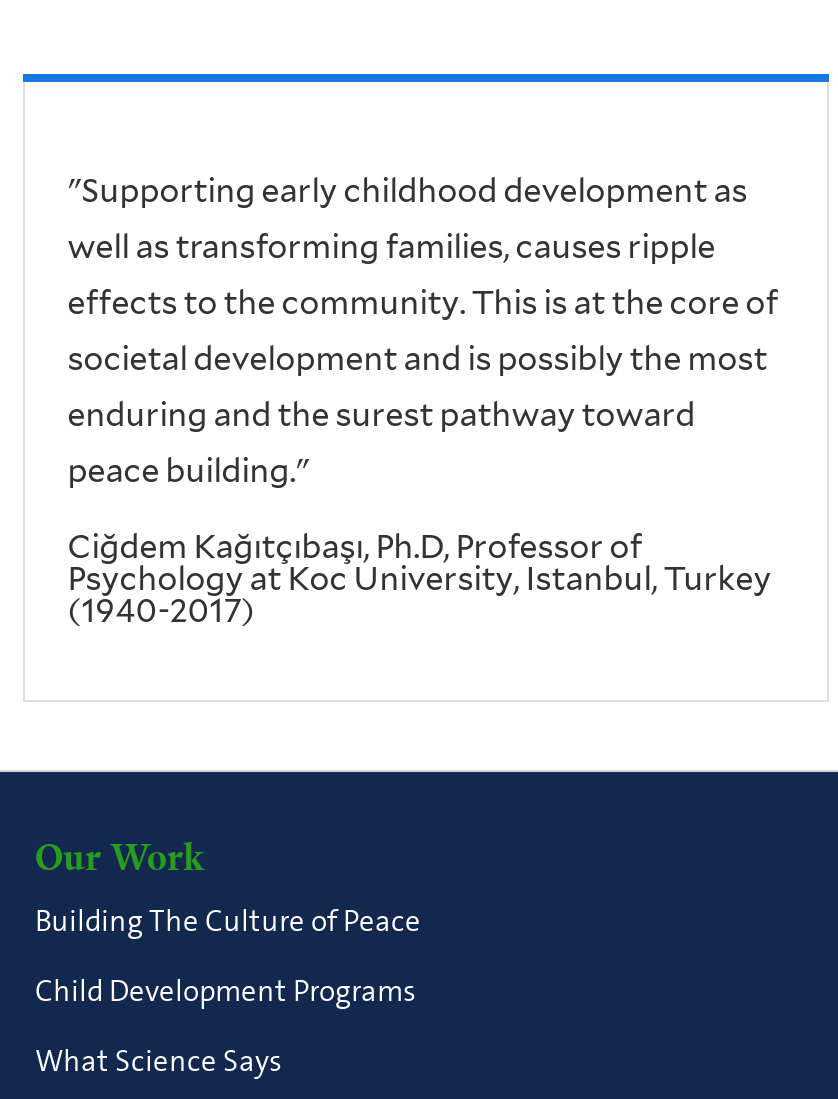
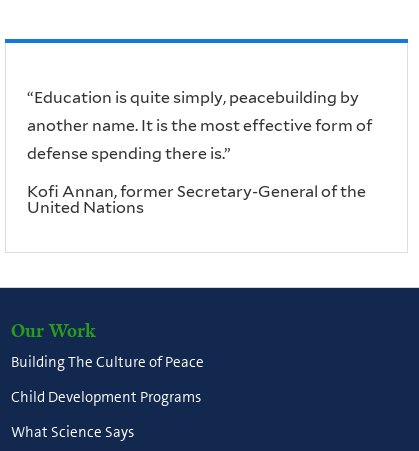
- "Supporting early childhood development as
- well as transforming families, causes ripple
- effects to the community. This is at the core of
- societal development and is possibly the most
- enduring and the surest pathway toward
- peace building."
- Ciğdem Kağıtçıbaşı, Ph.D, Professor of
- Psychology at Koc University, Istanbul, Turkey
- (1940-2017)
+ “Education is quite simply, peacebuilding by
+ another name. It is the most effective form of
+ defense spending there is.”
+ Kofi Annan, former Secretary-General of the
+ United Nations
